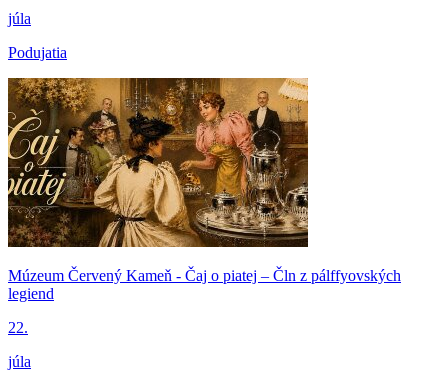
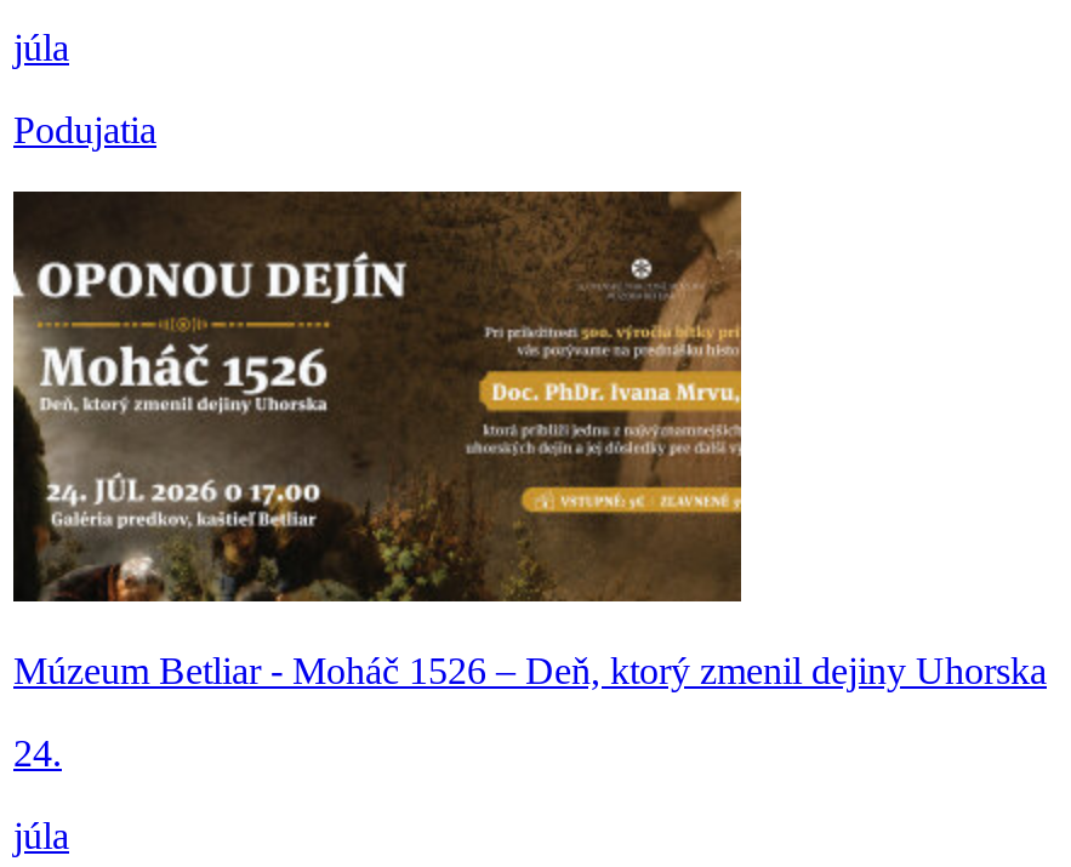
- [image]
- Múzeum Červený Kameň - Čaj o piatej – Čln z pálffyovských
- legiend
+ [image]
+ Múzeum Betliar - Moháč 1526 – Deň, ktorý zmenil dejiny Uhorska

- 22.
+ 24.
